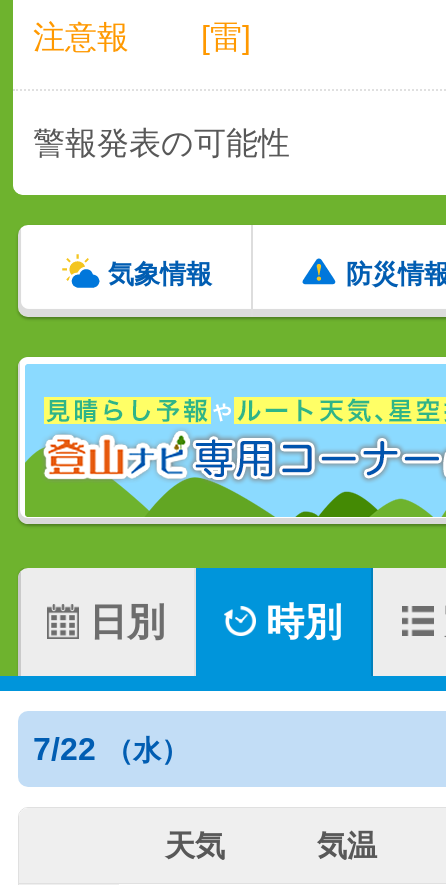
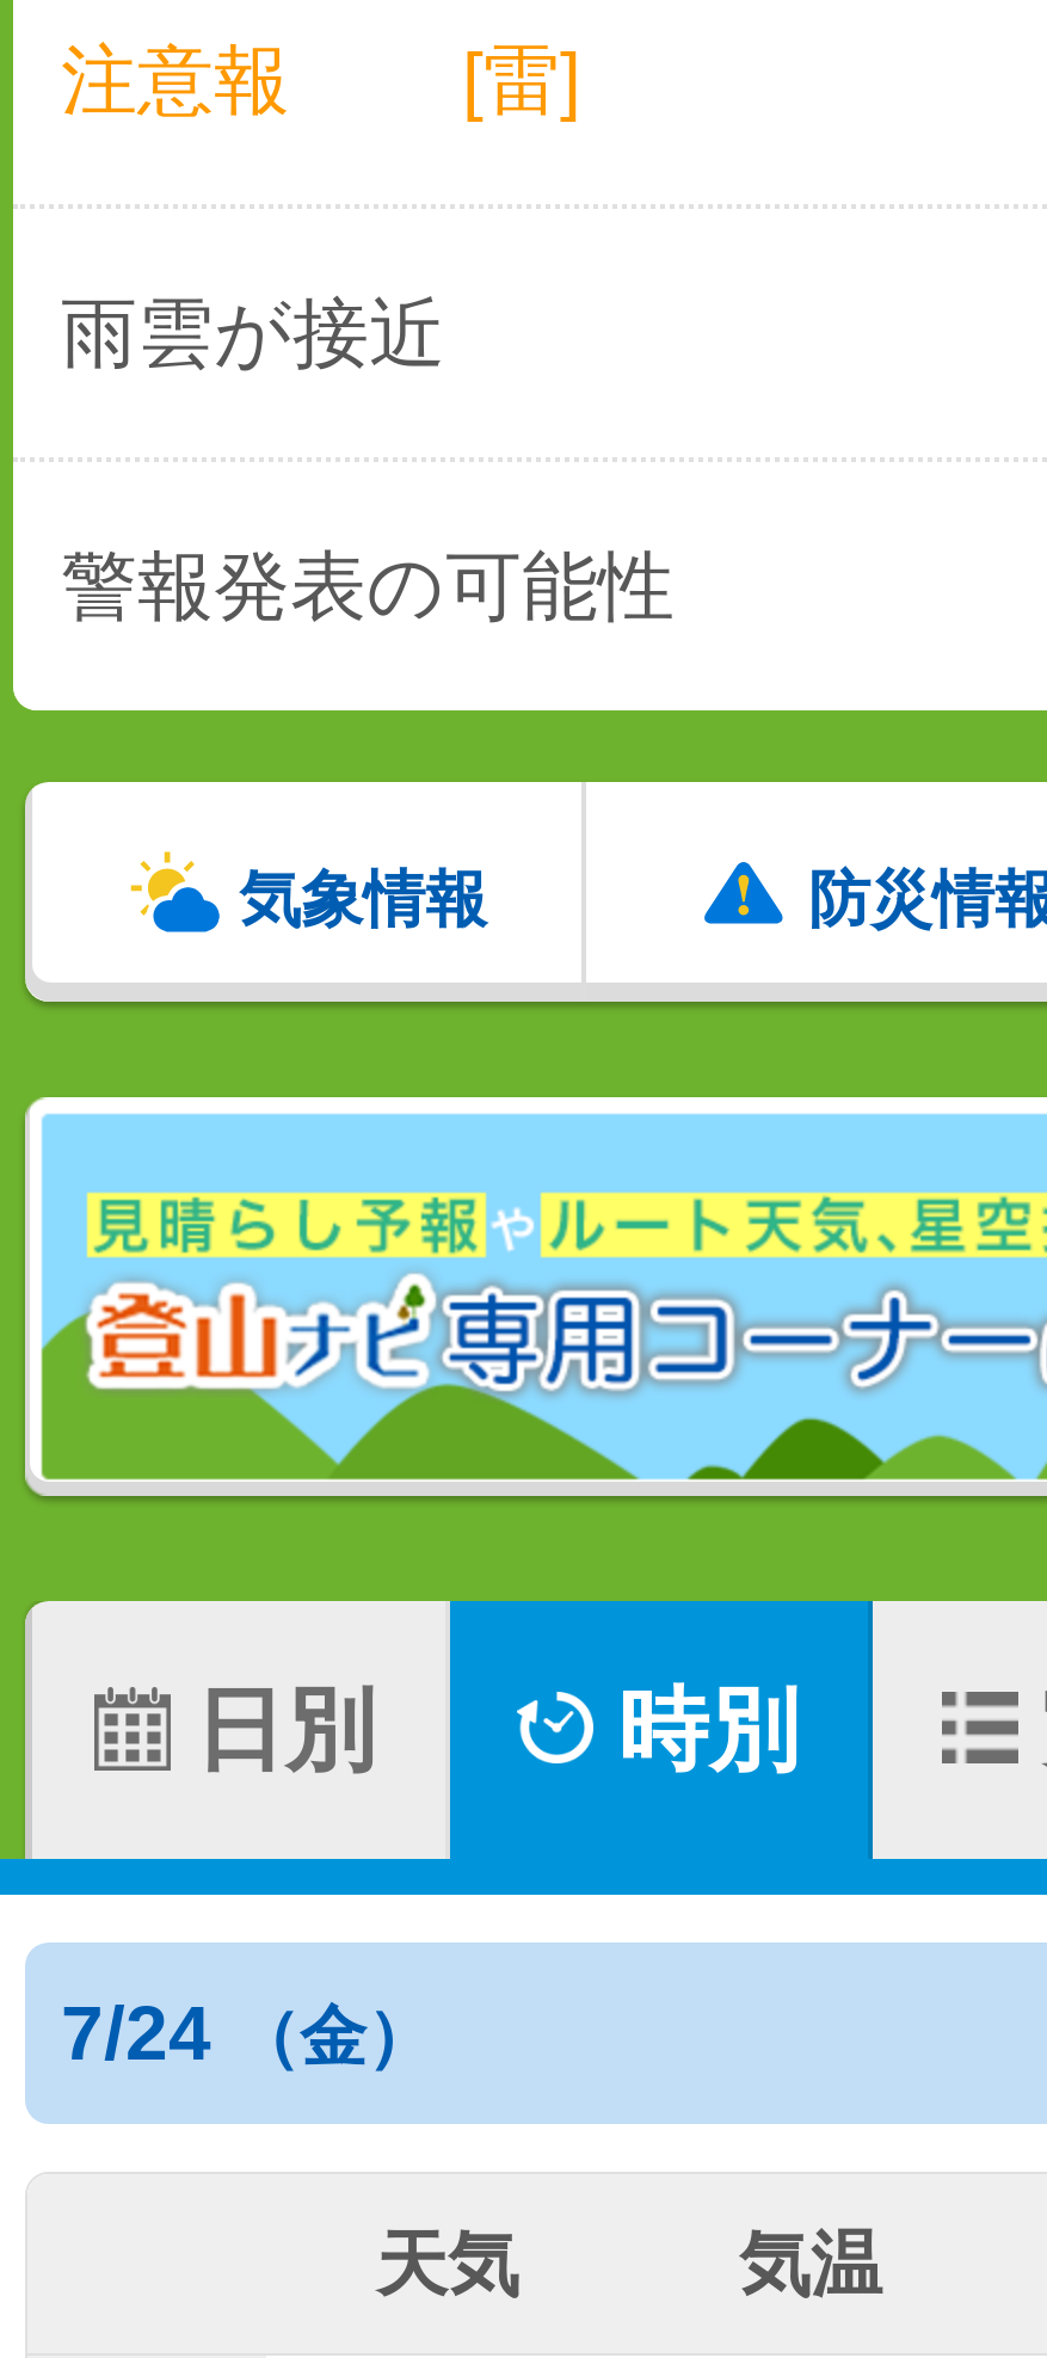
+ 雨雲が接近

- 7/22（水）
+ 7/24（金）
